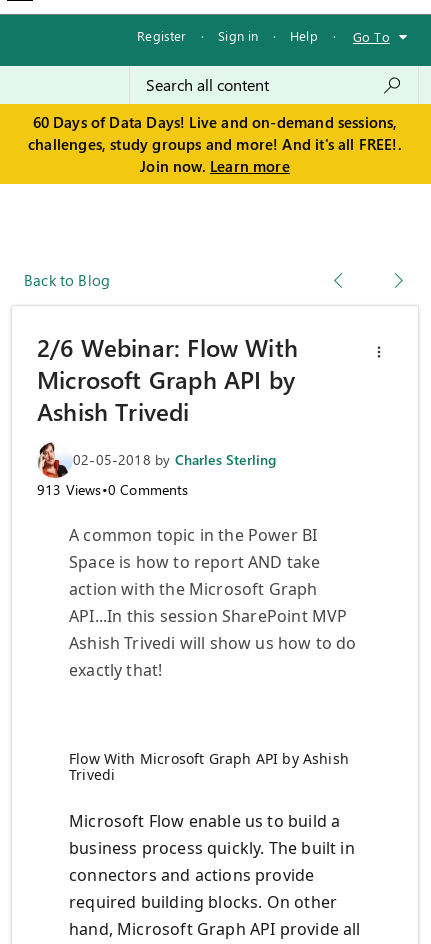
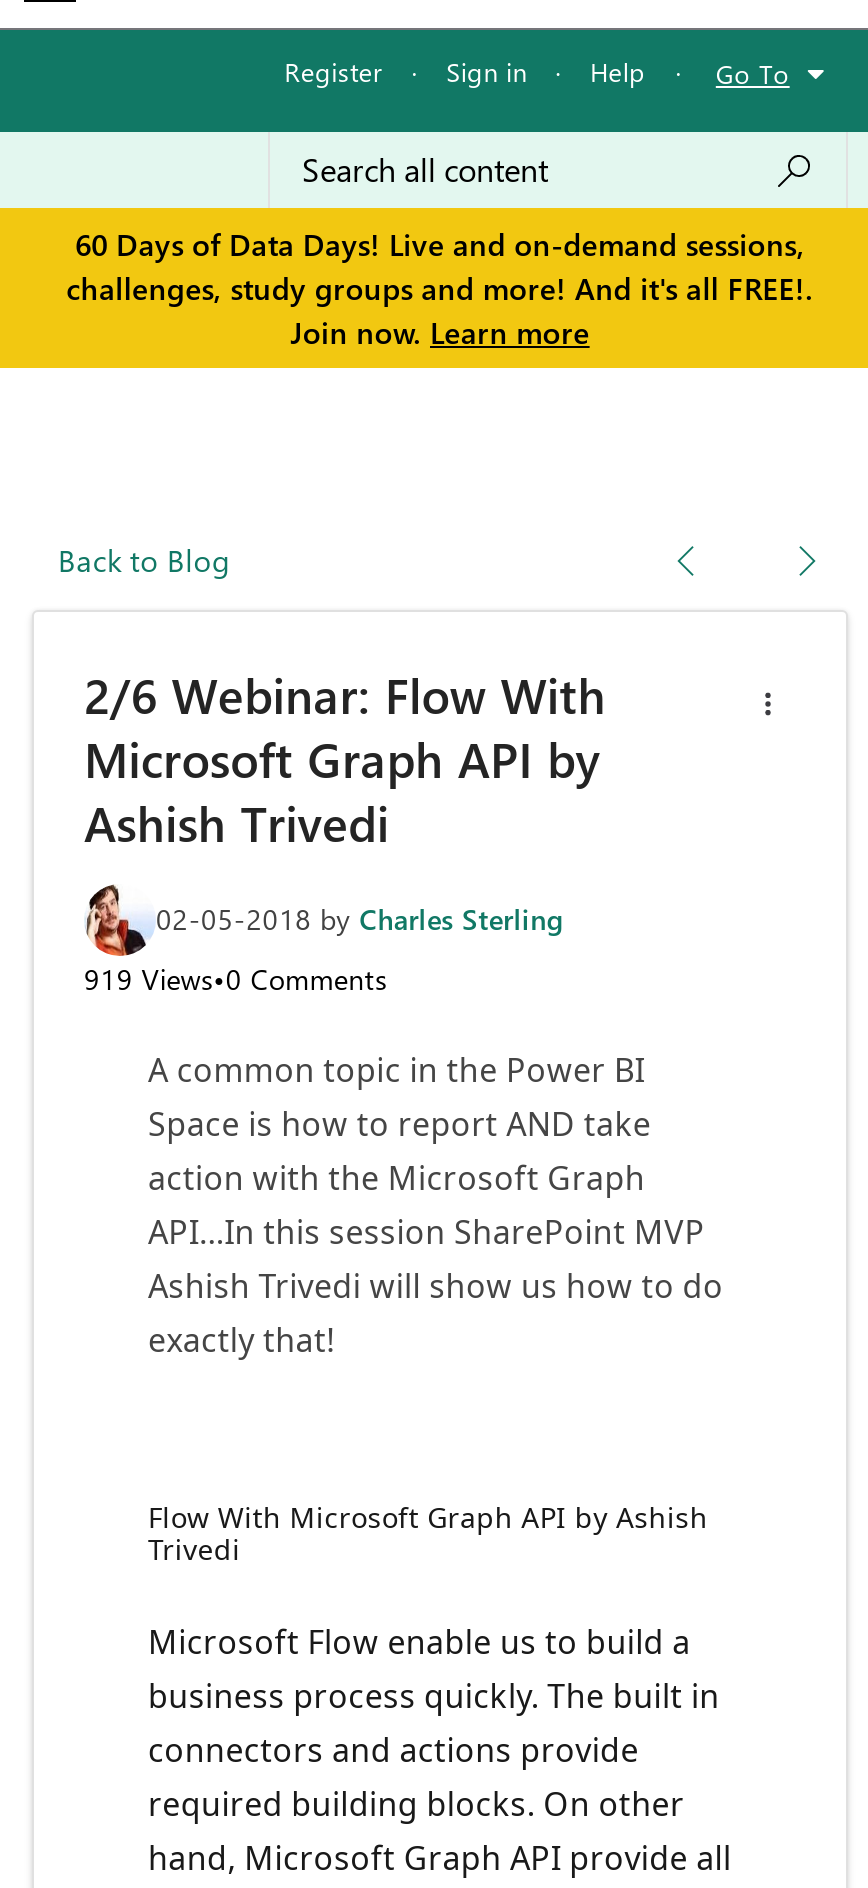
- 913 Views•0 Comments
+ 919 Views•0 Comments
